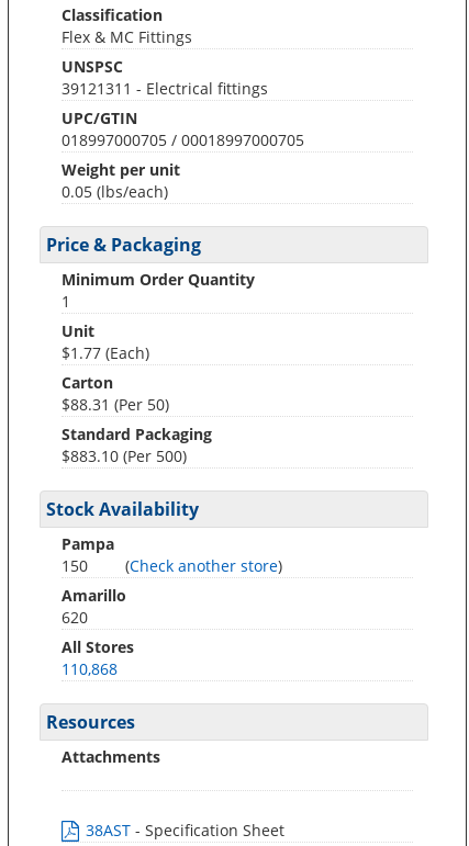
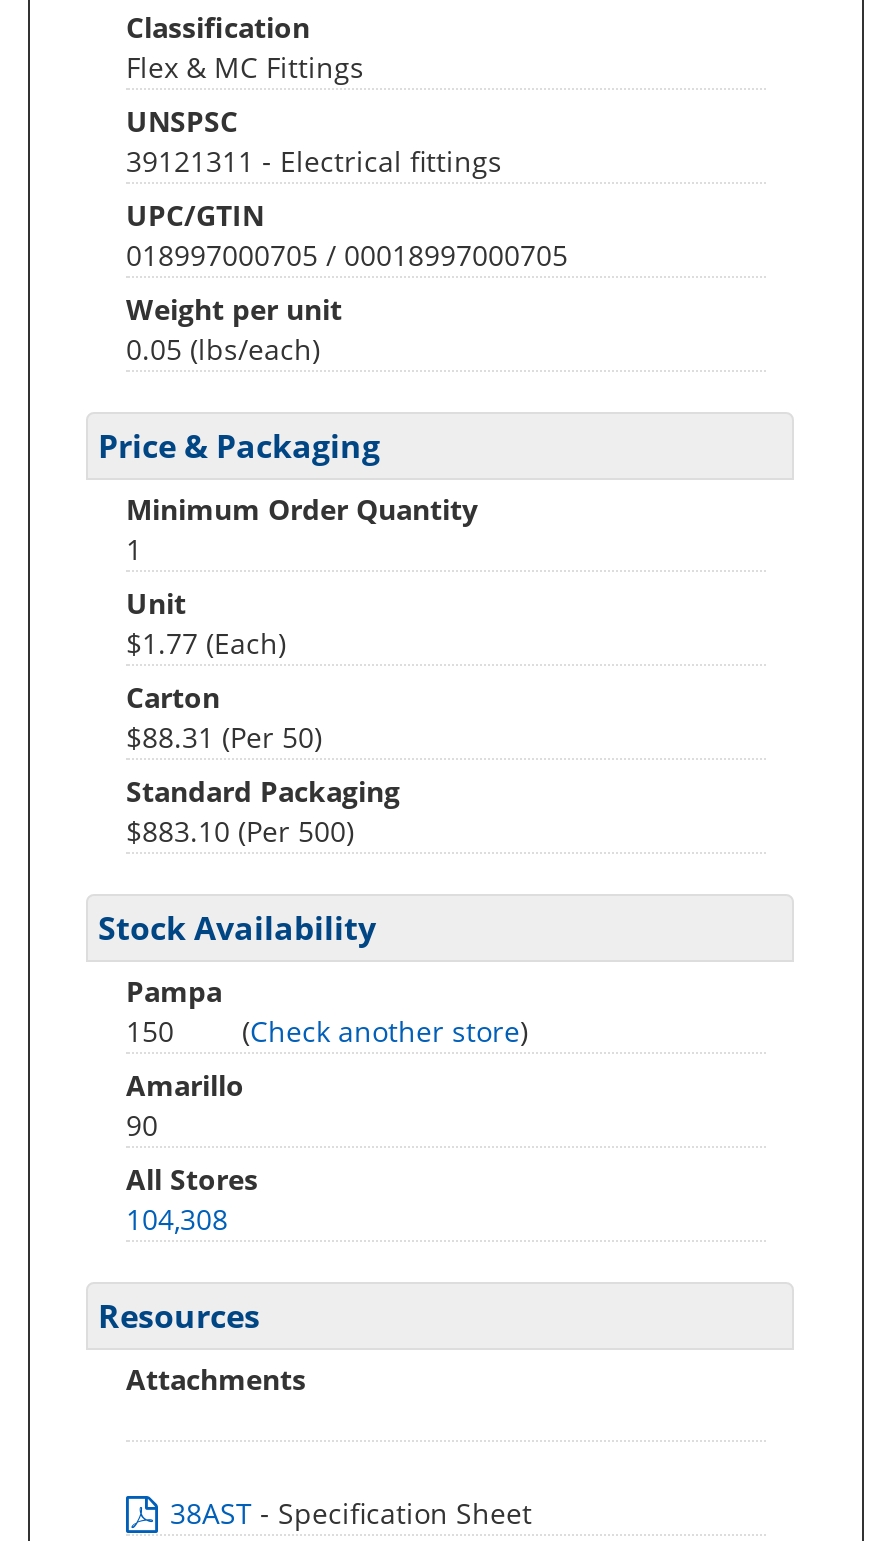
- 620
+ 90

- 110,868
+ 104,308
